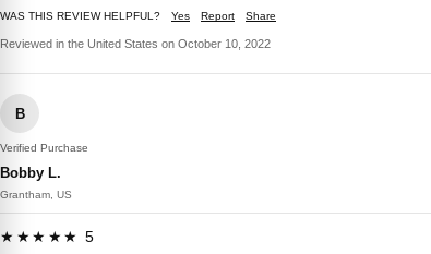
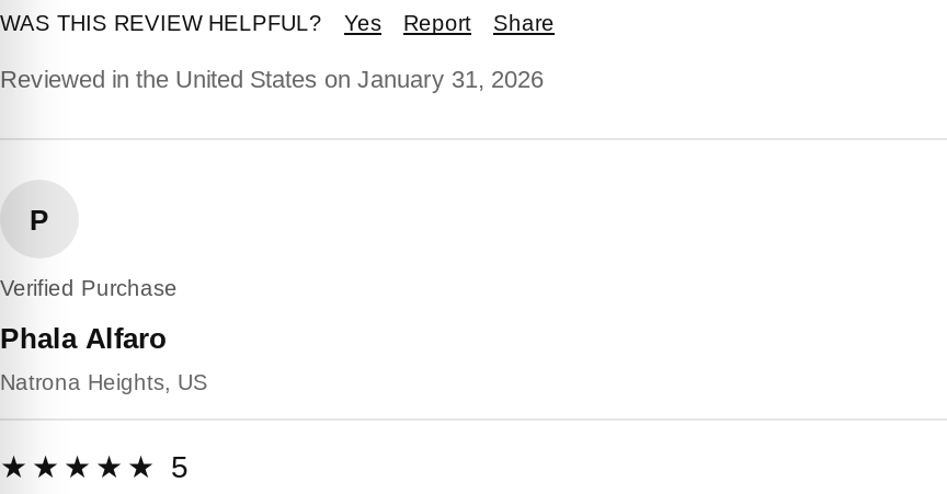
- Reviewed in the United States on October 10, 2022
+ Reviewed in the United States on January 31, 2026

- B
+ P

- Bobby L.
+ Phala Alfaro

- Grantham, US
+ Natrona Heights, US
